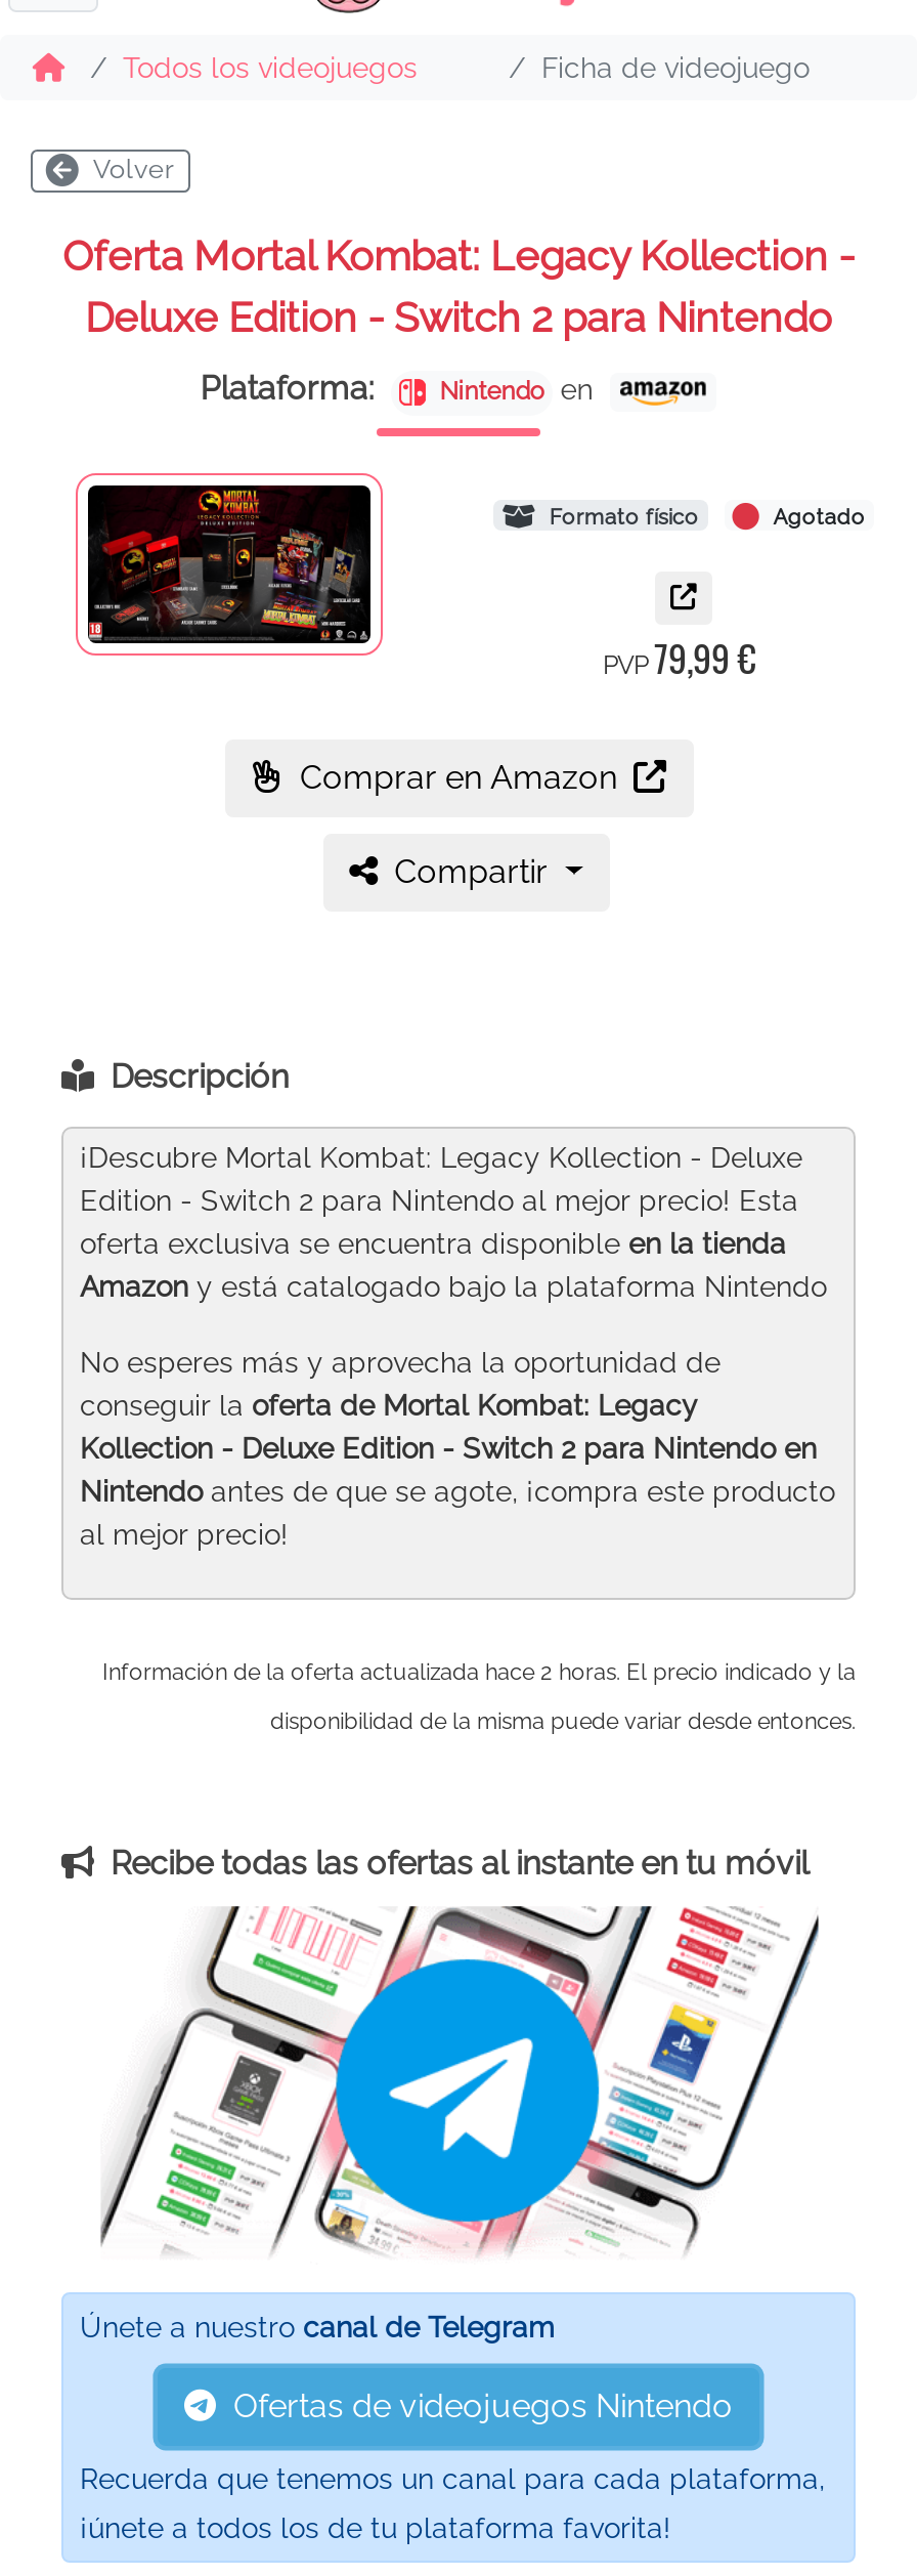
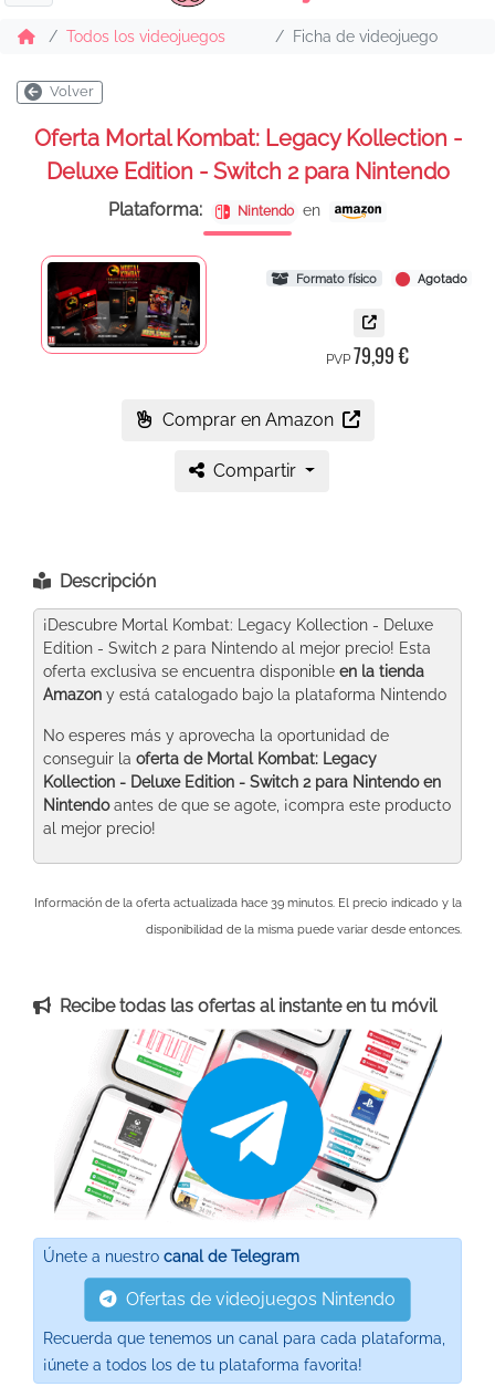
- Información de la oferta actualizada hace 2 horas. El precio indicado y la
+ Información de la oferta actualizada hace 39 minutos. El precio indicado y la
